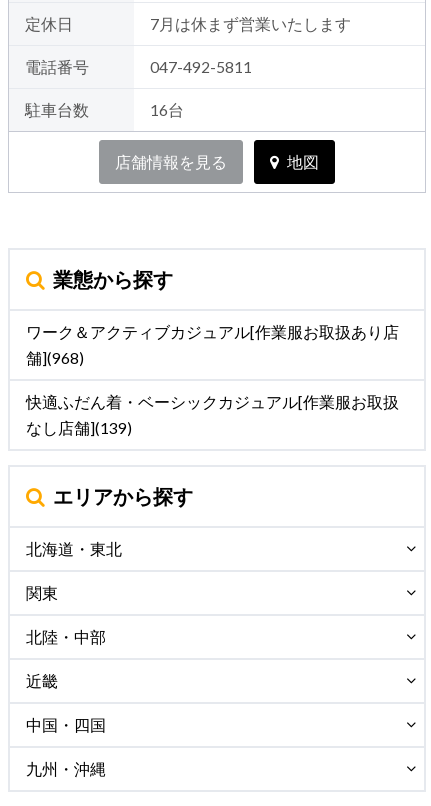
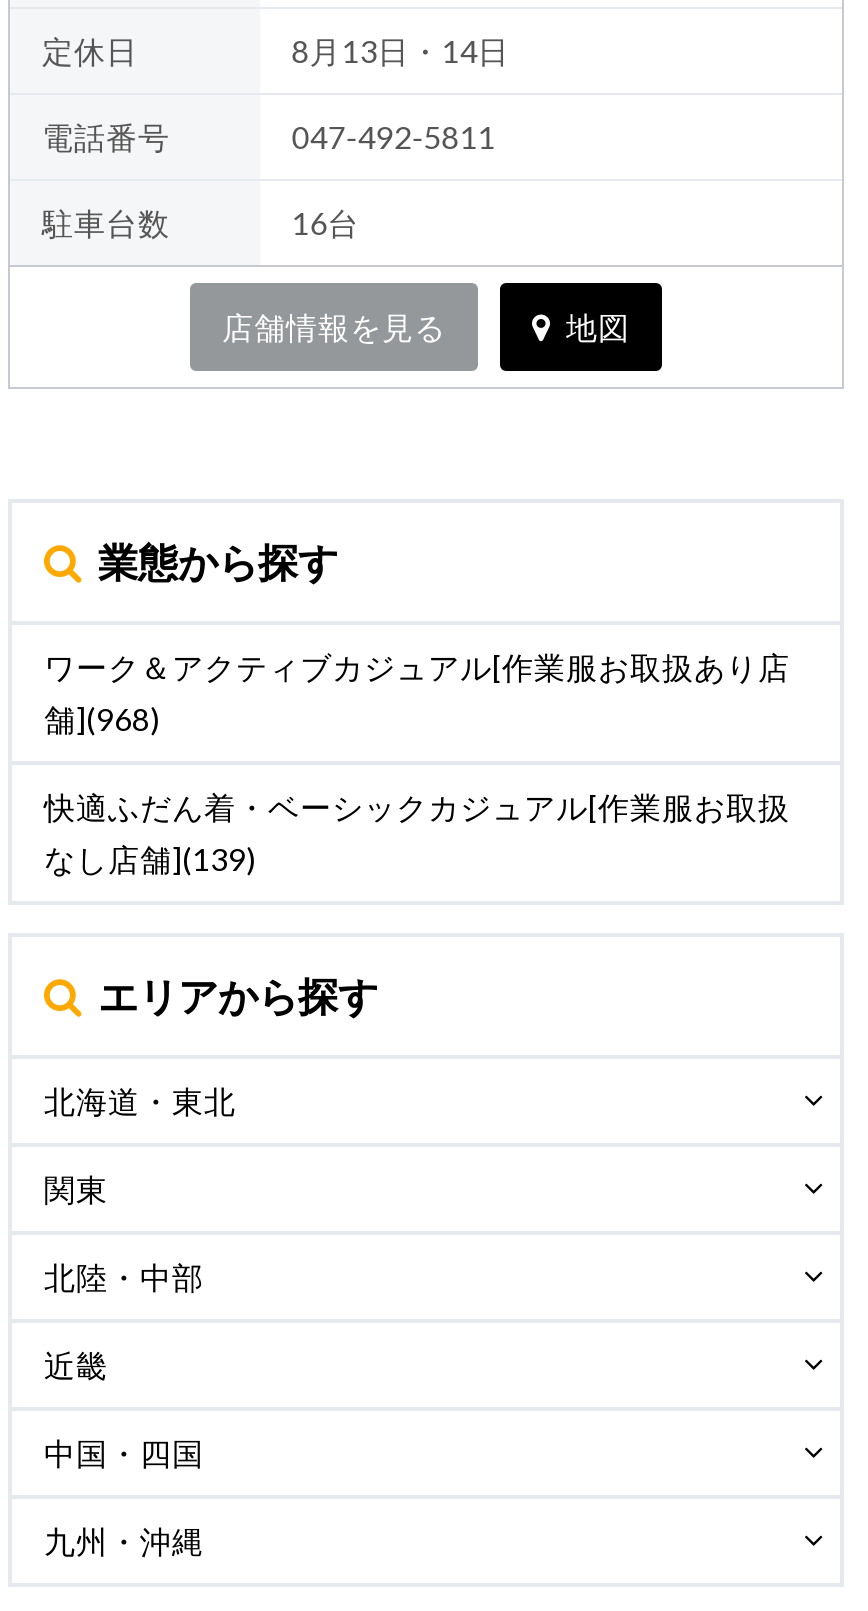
- 7月は休まず営業いたします
+ 8月13日・14日
